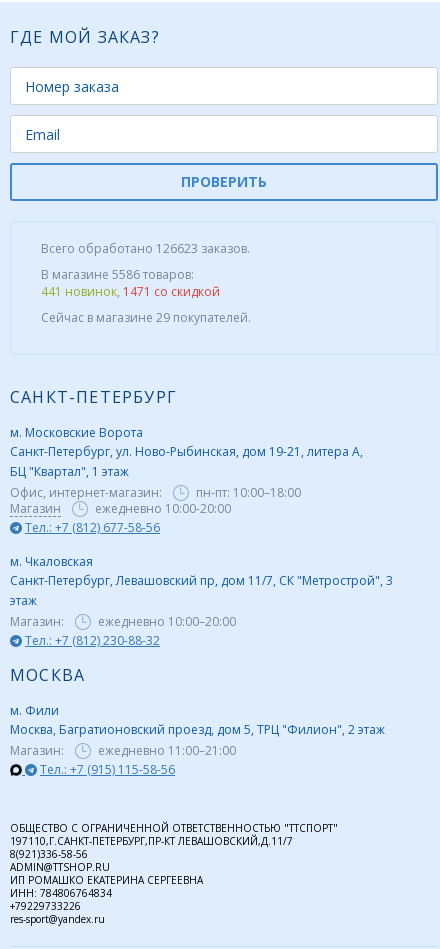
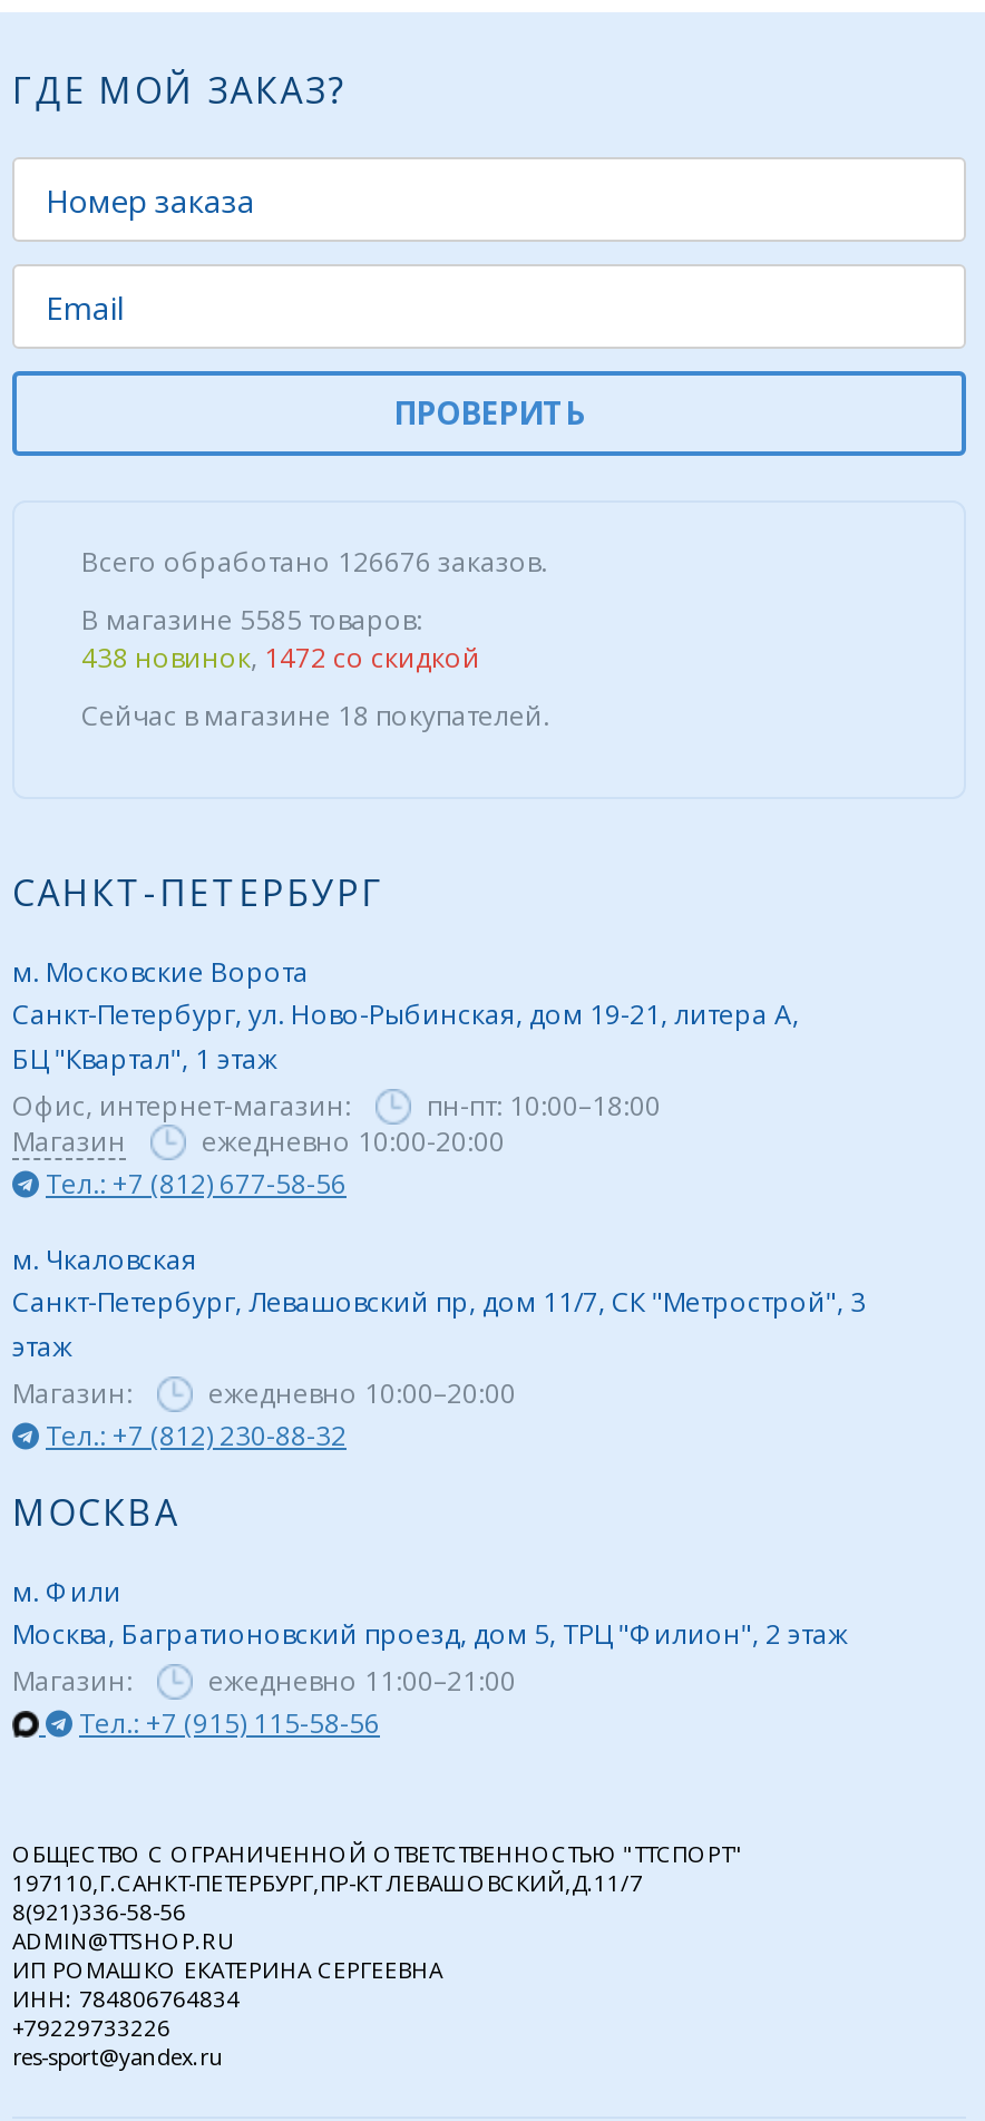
- Всего обработано 126623 заказов.
+ Всего обработано 126676 заказов.

- В магазине 5586 товаров:
+ В магазине 5585 товаров:

- 441 новинок, 1471 со скидкой
+ 438 новинок, 1472 со скидкой

- Сейчас в магазине 29 покупателей.
+ Сейчас в магазине 18 покупателей.
